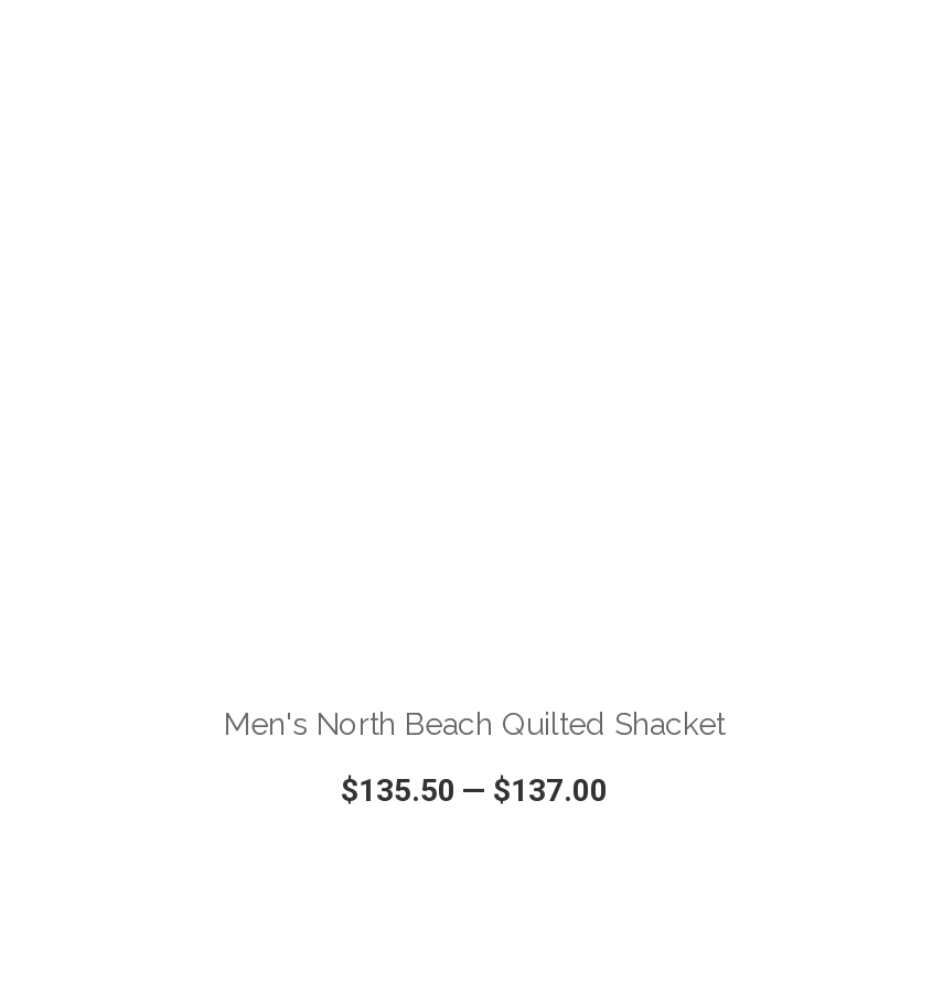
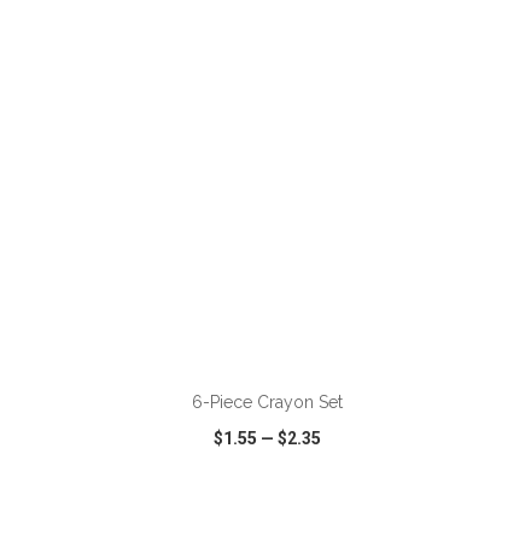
- Men's North Beach Quilted Shacket
+ 6-Piece Crayon Set

- $135.50 — $137.00
+ $1.55 — $2.35
